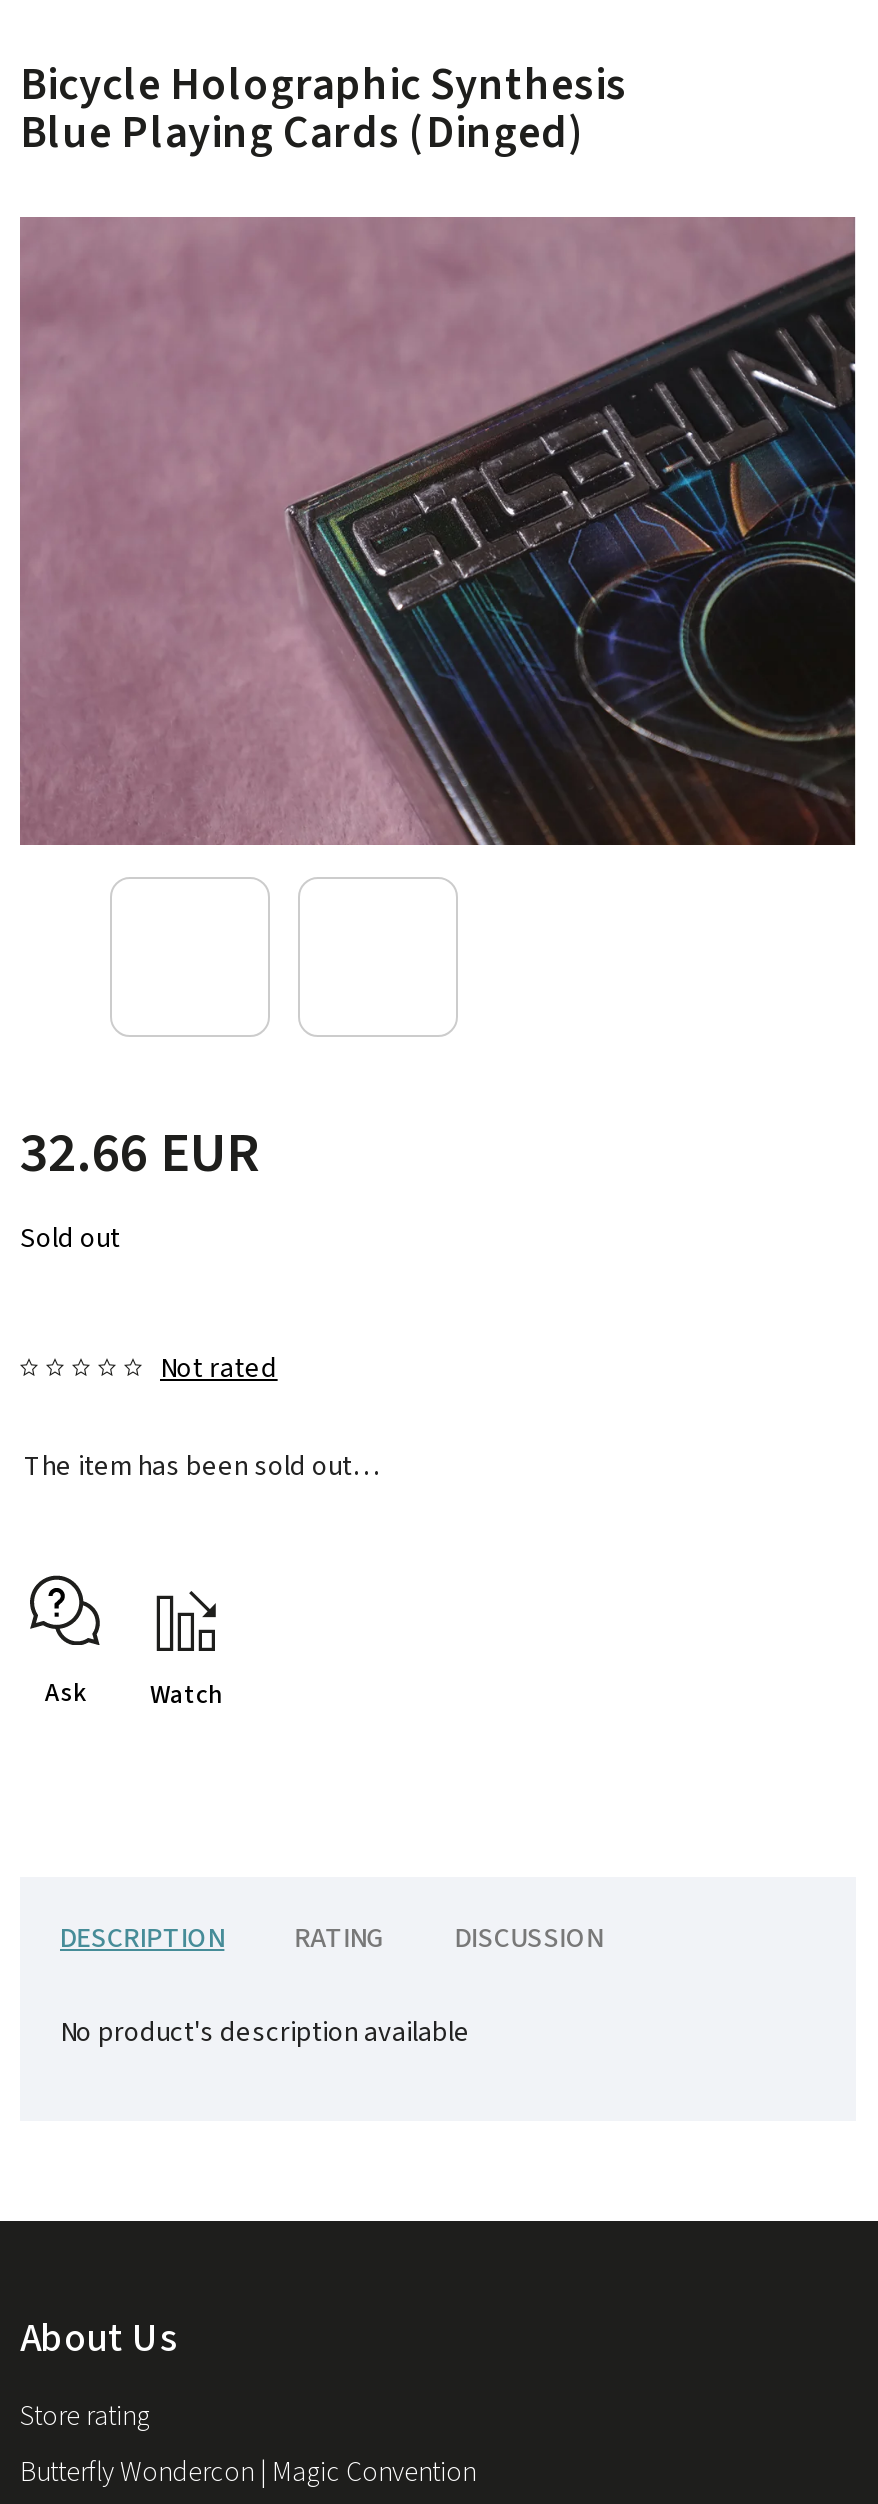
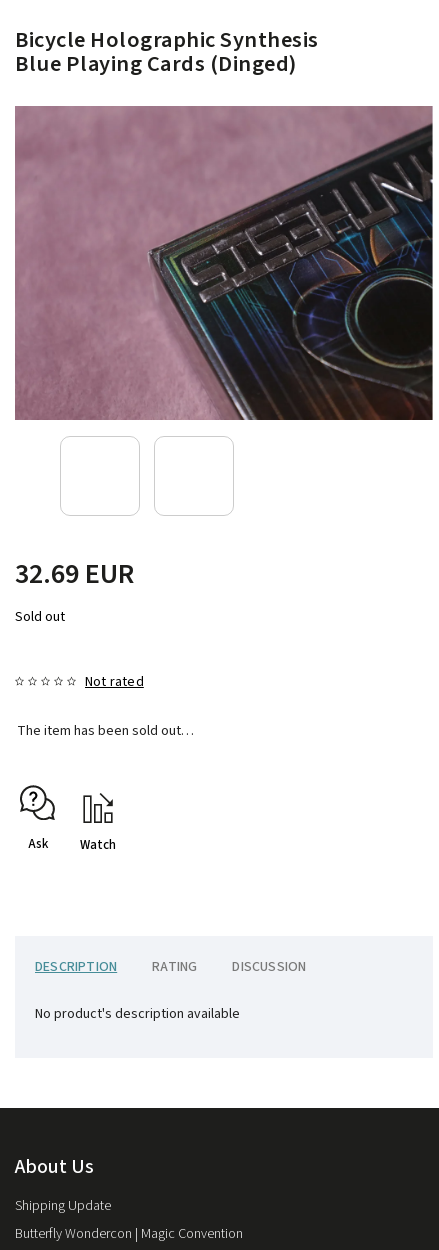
- 32.66 EUR
+ 32.69 EUR

- Store rating
+ Shipping Update
